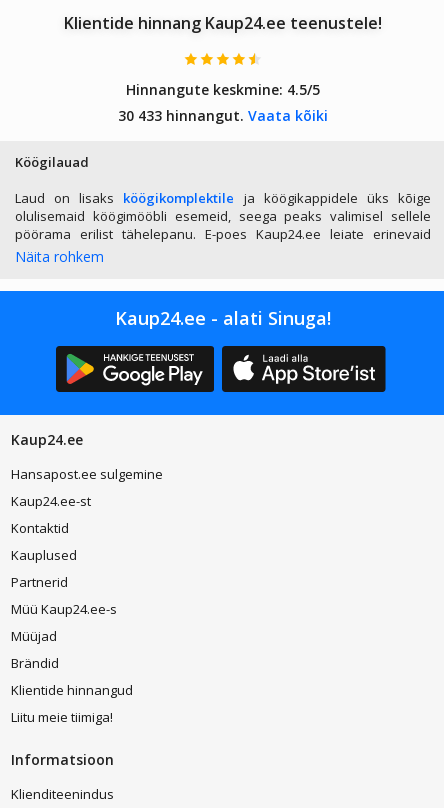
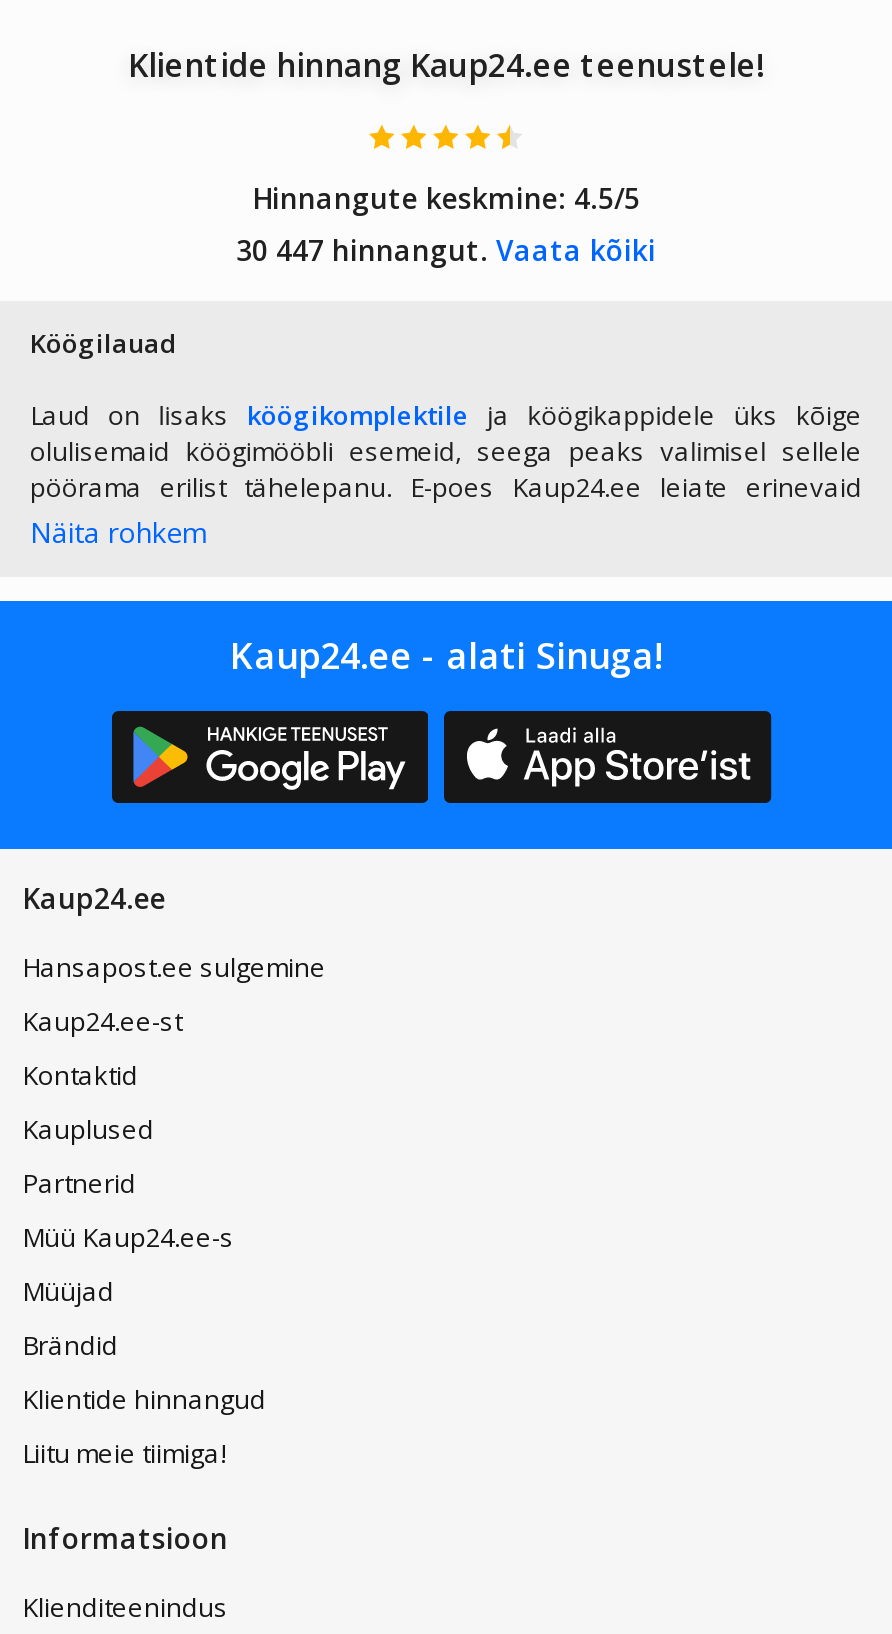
- 30 433 hinnangut. Vaata kõiki
+ 30 447 hinnangut. Vaata kõiki
